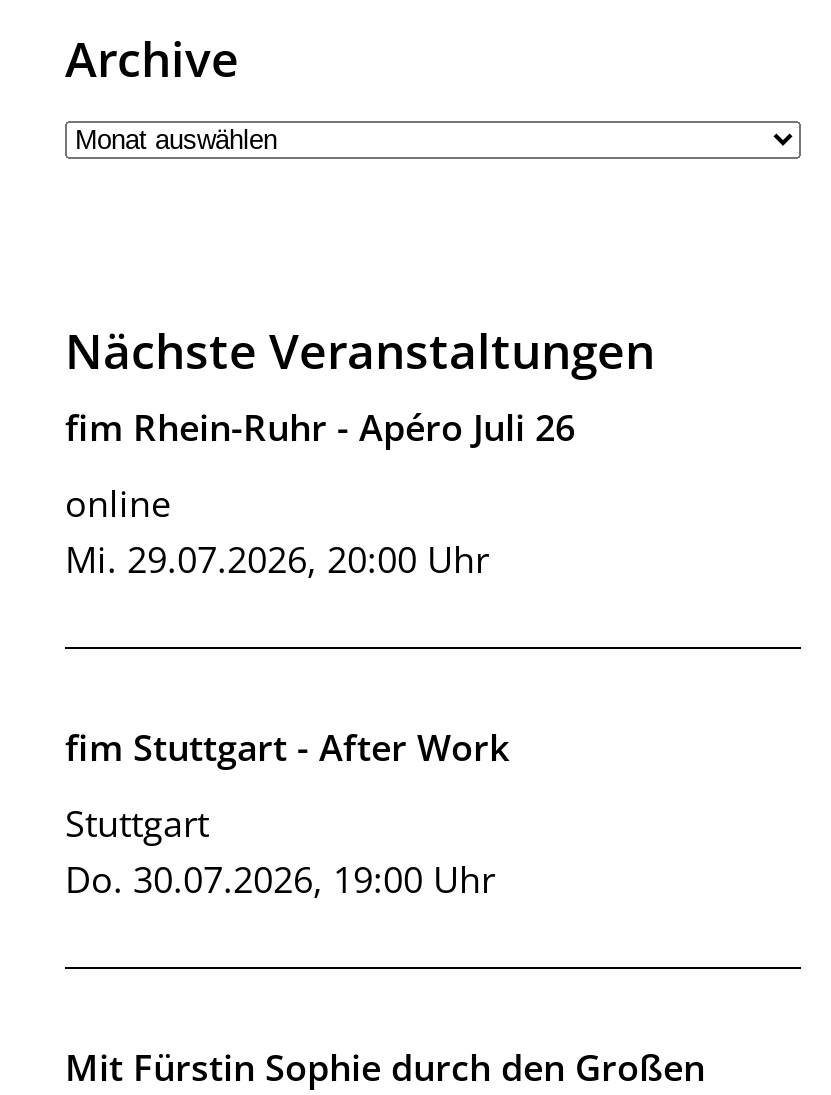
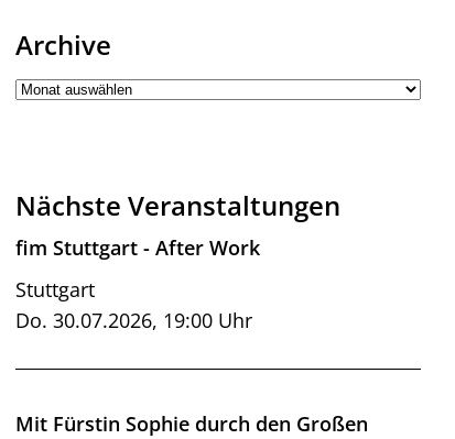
- fim Rhein-Ruhr - Apéro Juli 26
- online
- Mi. 29.07.2026, 20:00 Uhr
